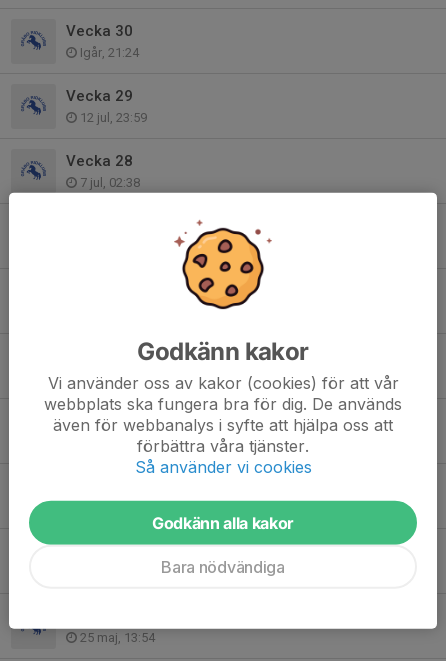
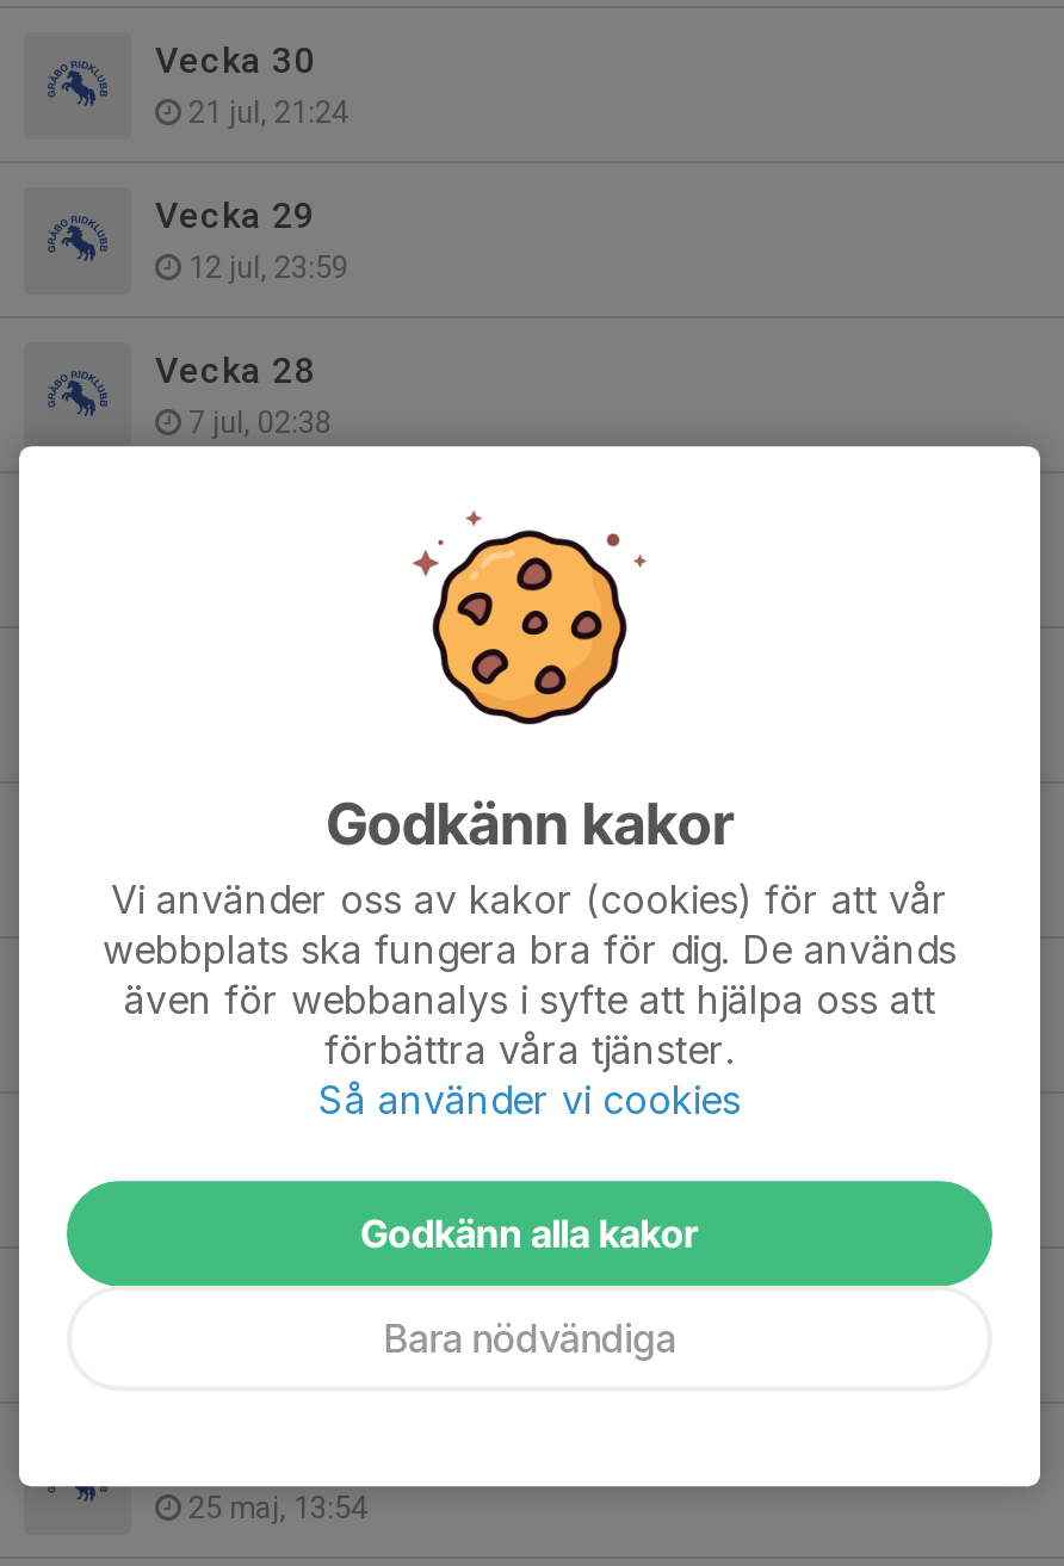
- Igår, 21:24
+ 21 jul, 21:24
